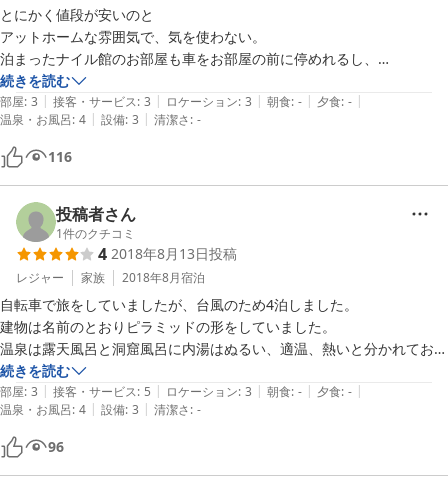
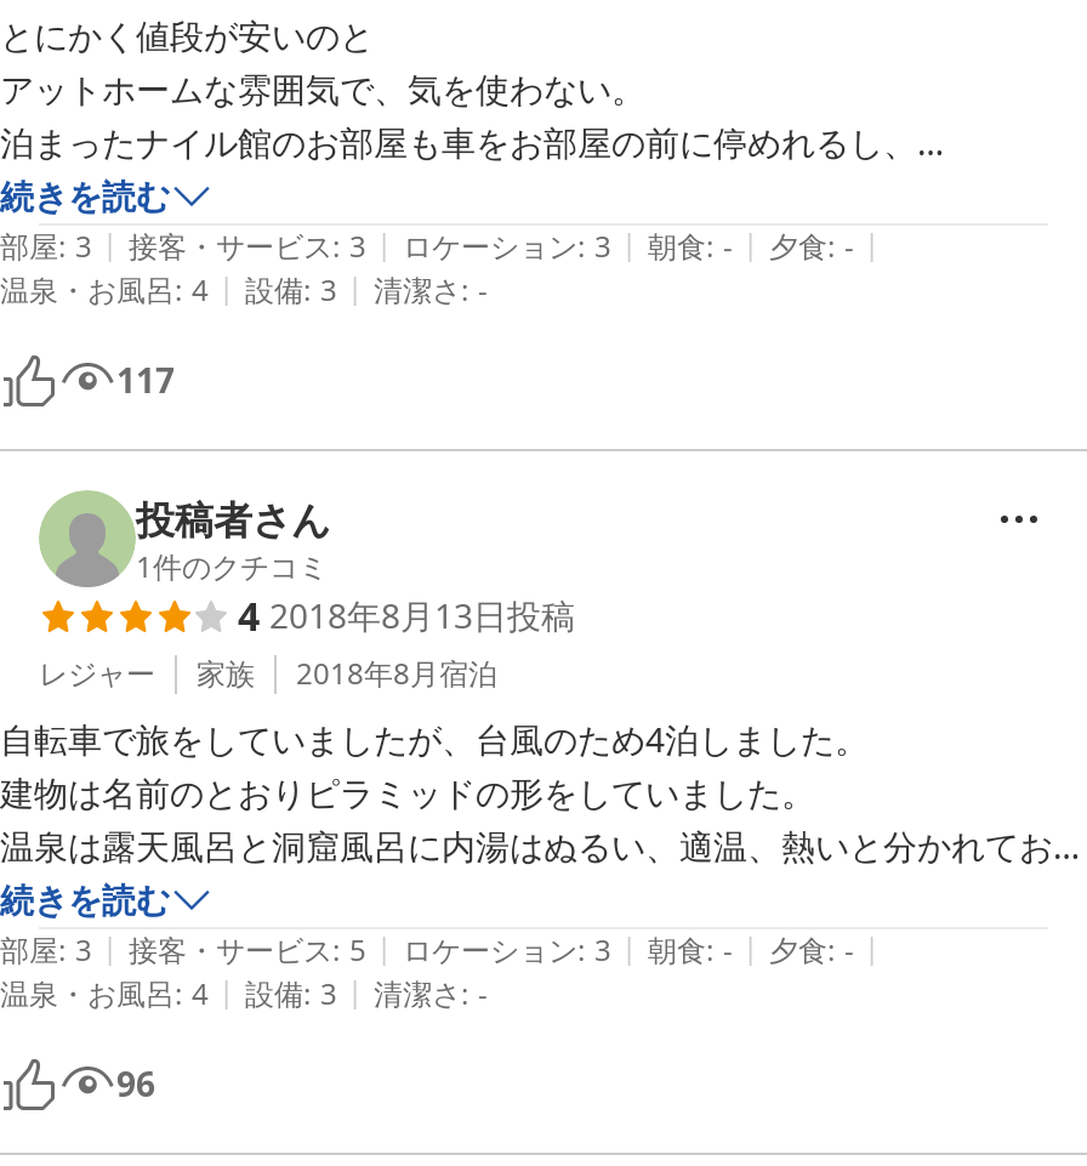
- 116
+ 117
